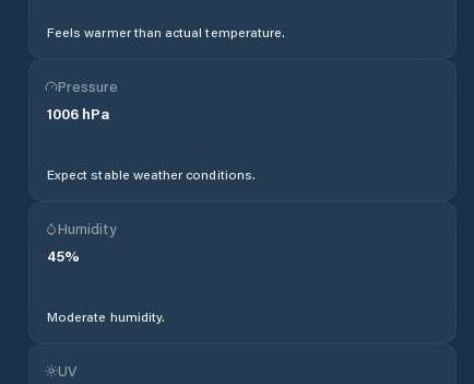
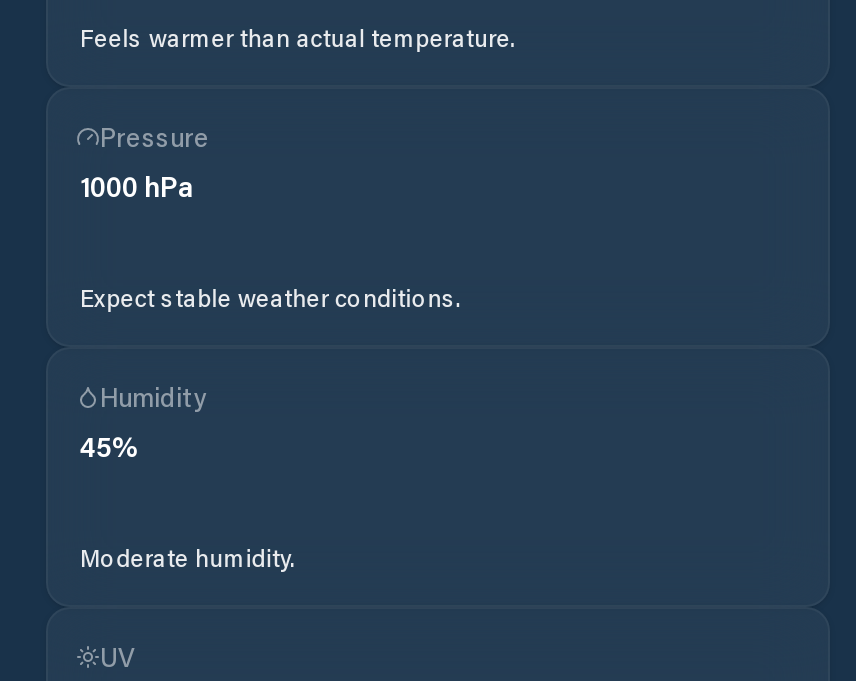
- 1006 hPa
+ 1000 hPa
